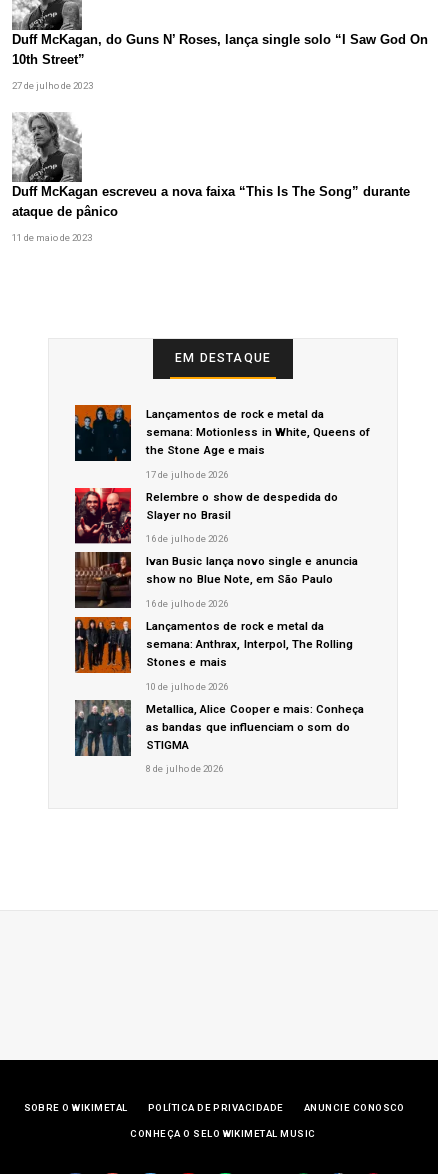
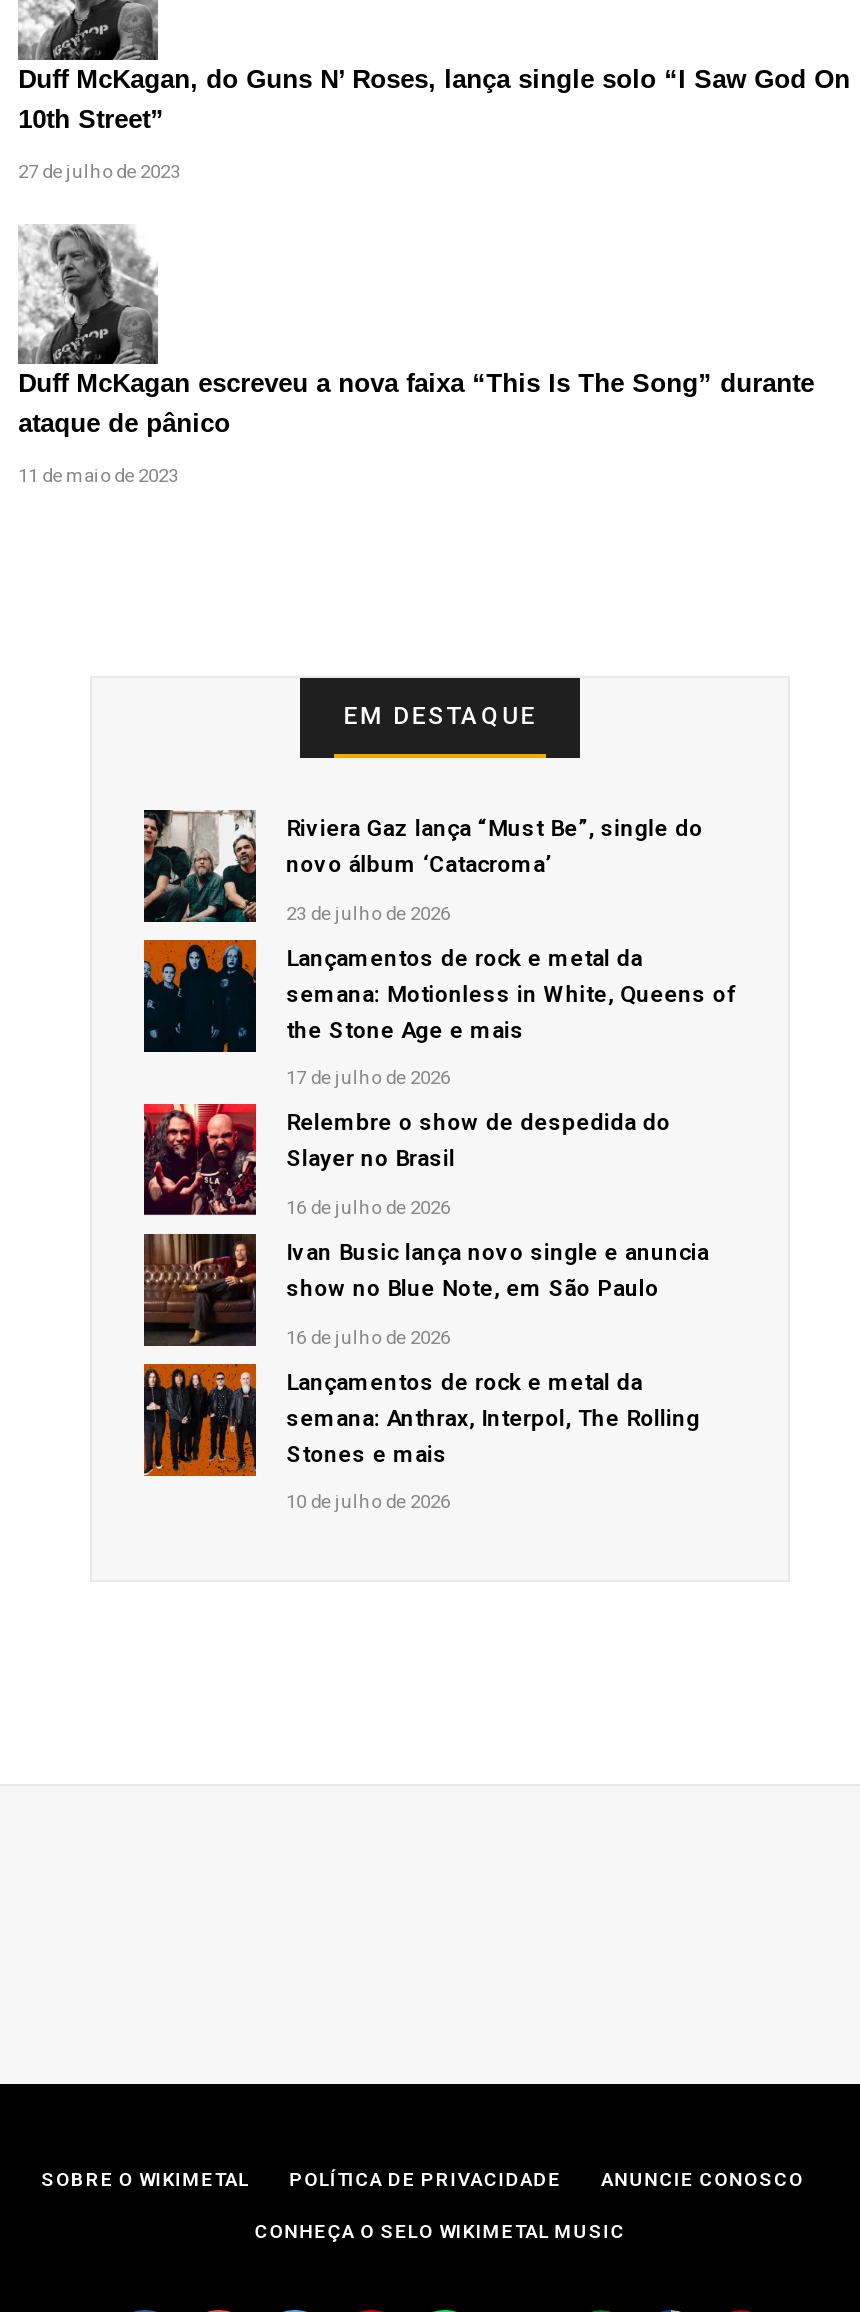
+ [image]
+ Riviera Gaz lança “Must Be”, single do
+ novo álbum ‘Catacroma’
+ 23 de julho de 2026

moved down: [image] | Lançamentos de rock e metal da | semana: Motionless in White, Queens of | ... | Stones e mais | 10 de julho de 2026

- [image]
- Metallica, Alice Cooper e mais: Conheça
- as bandas que influenciam o som do
- STIGMA
- 8 de julho de 2026
